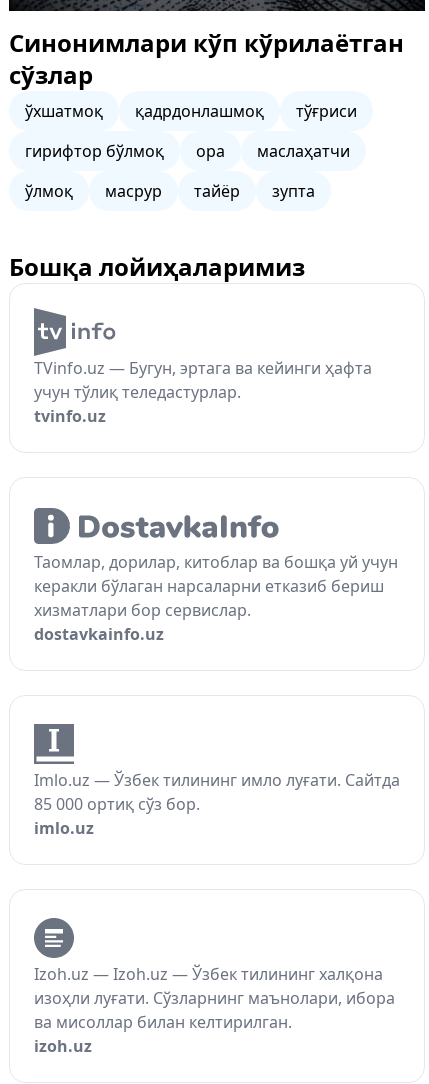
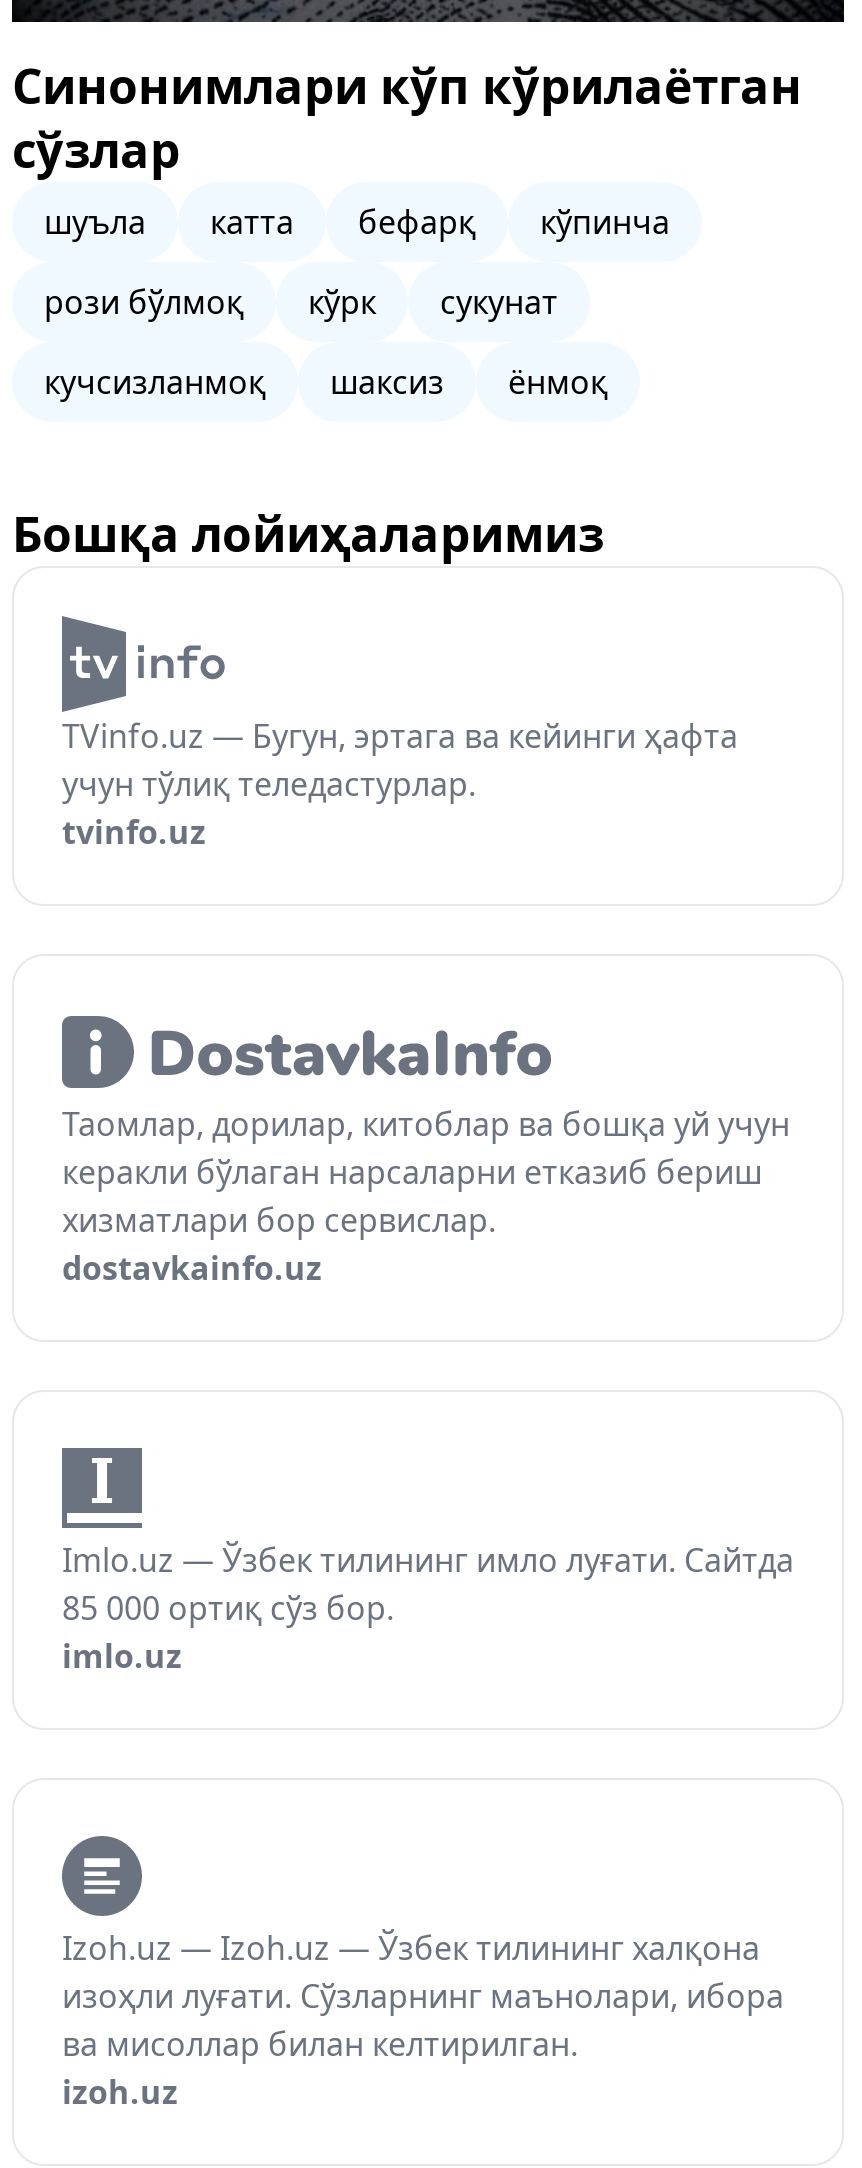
- ўхшатмоқ
- қадрдонлашмоқ
- тўғриси
+ шуъла
+ катта
+ бефарқ
+ кўпинча

- гирифтор бўлмоқ
- ора
- маслаҳатчи
+ рози бўлмоқ
+ кўрк
+ сукунат

- ўлмоқ
- масрур
- тайёр
- зупта
+ кучсизланмоқ
+ шаксиз
+ ёнмоқ
